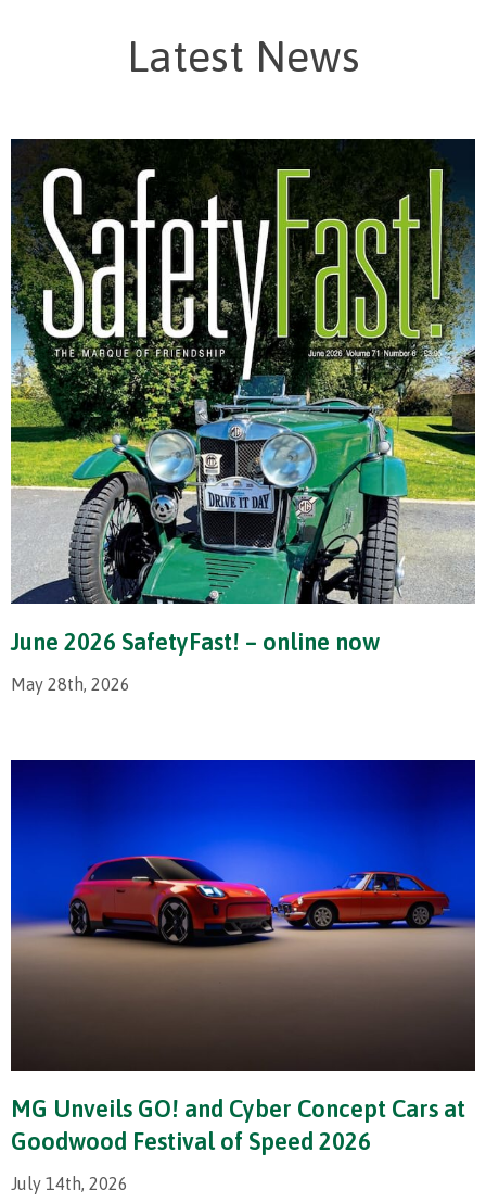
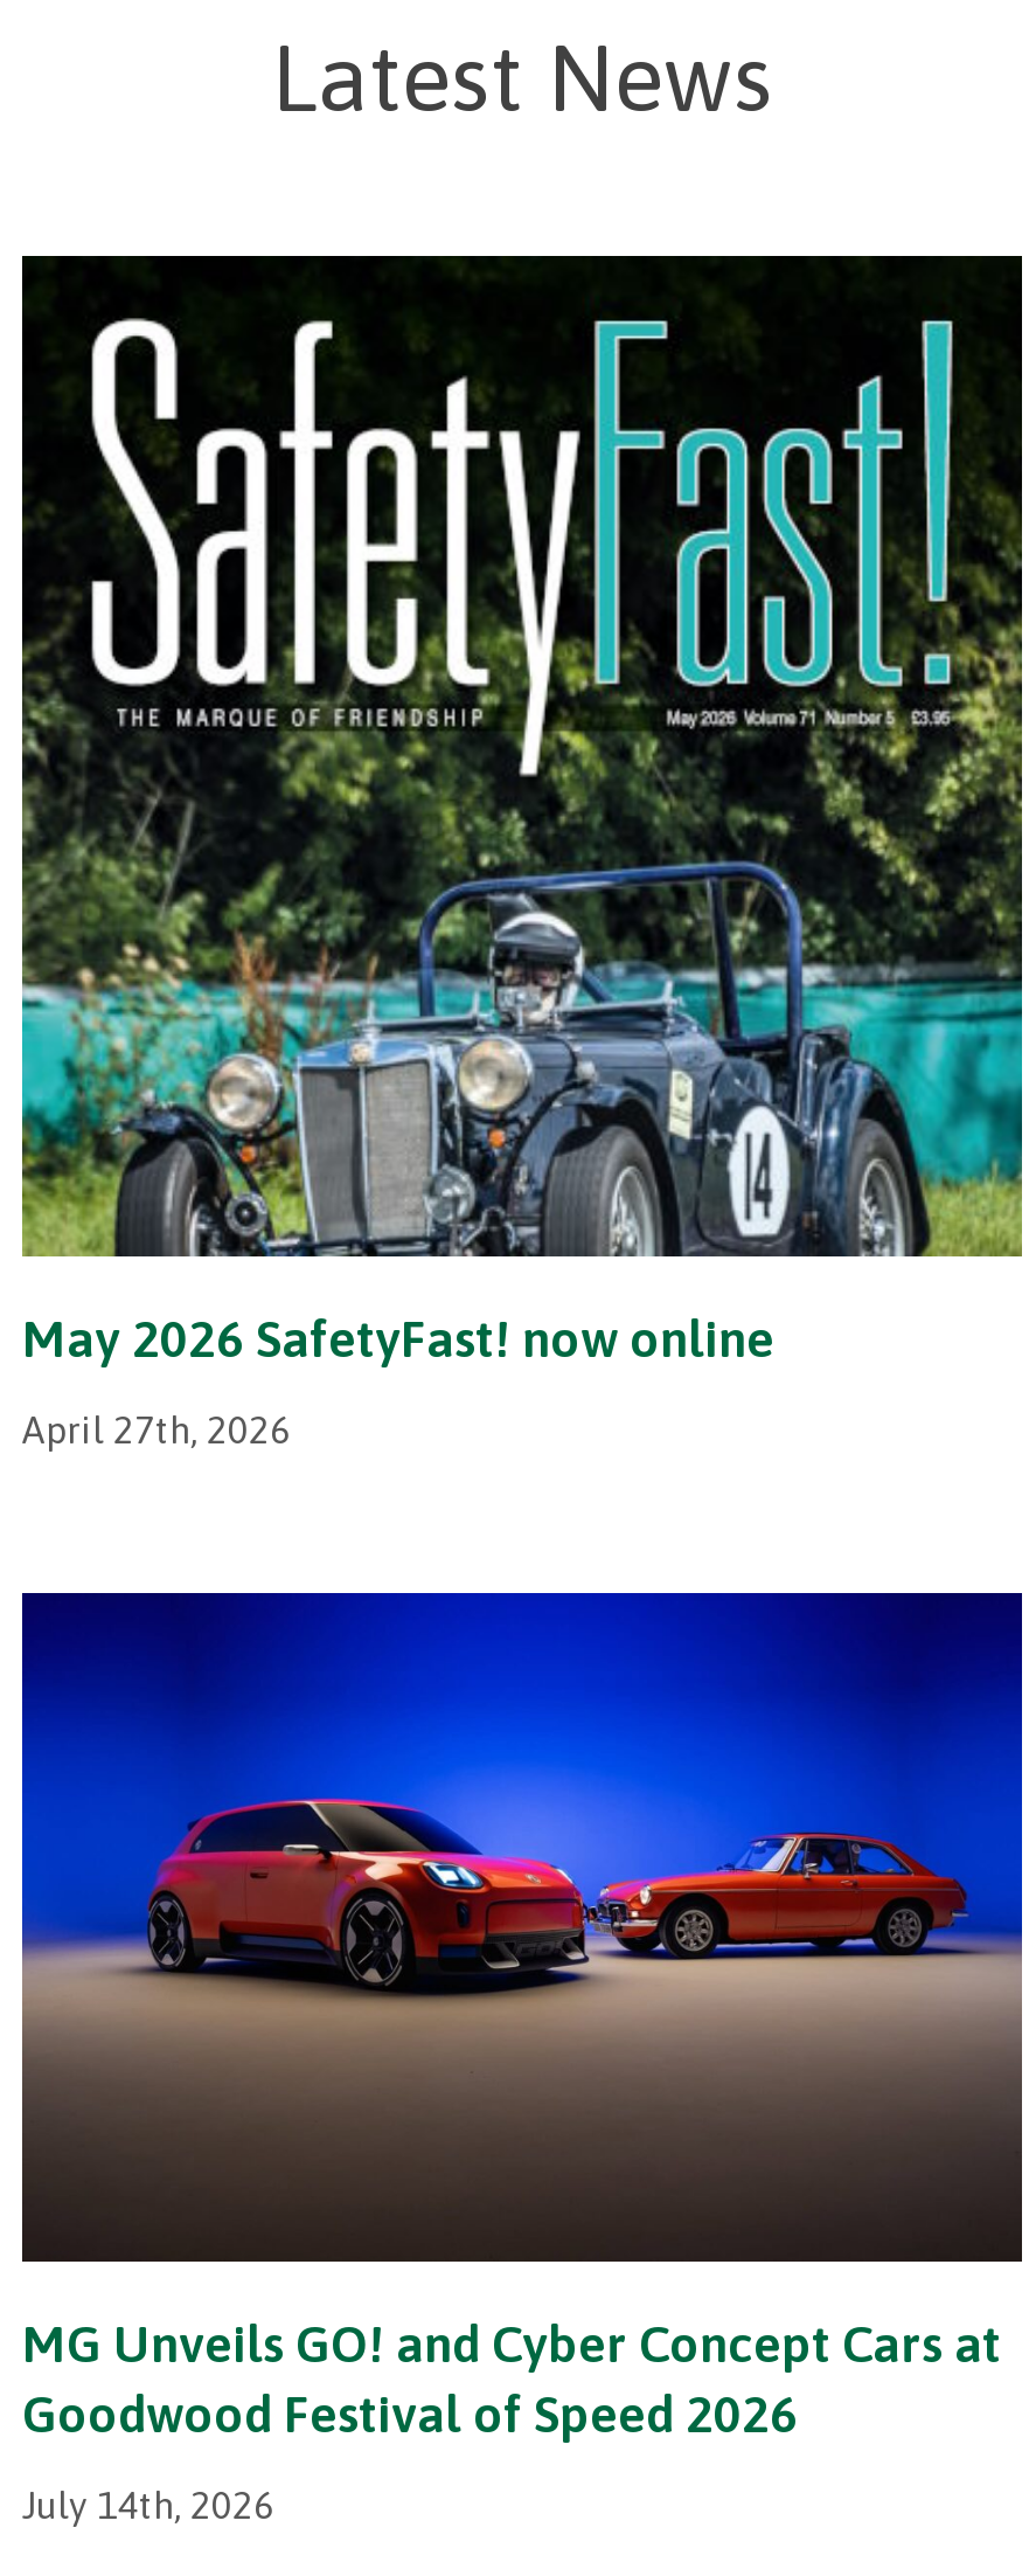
- [image]
- June 2026 SafetyFast! – online now
+ [image]
+ May 2026 SafetyFast! now online

- May 28th, 2026
+ April 27th, 2026
